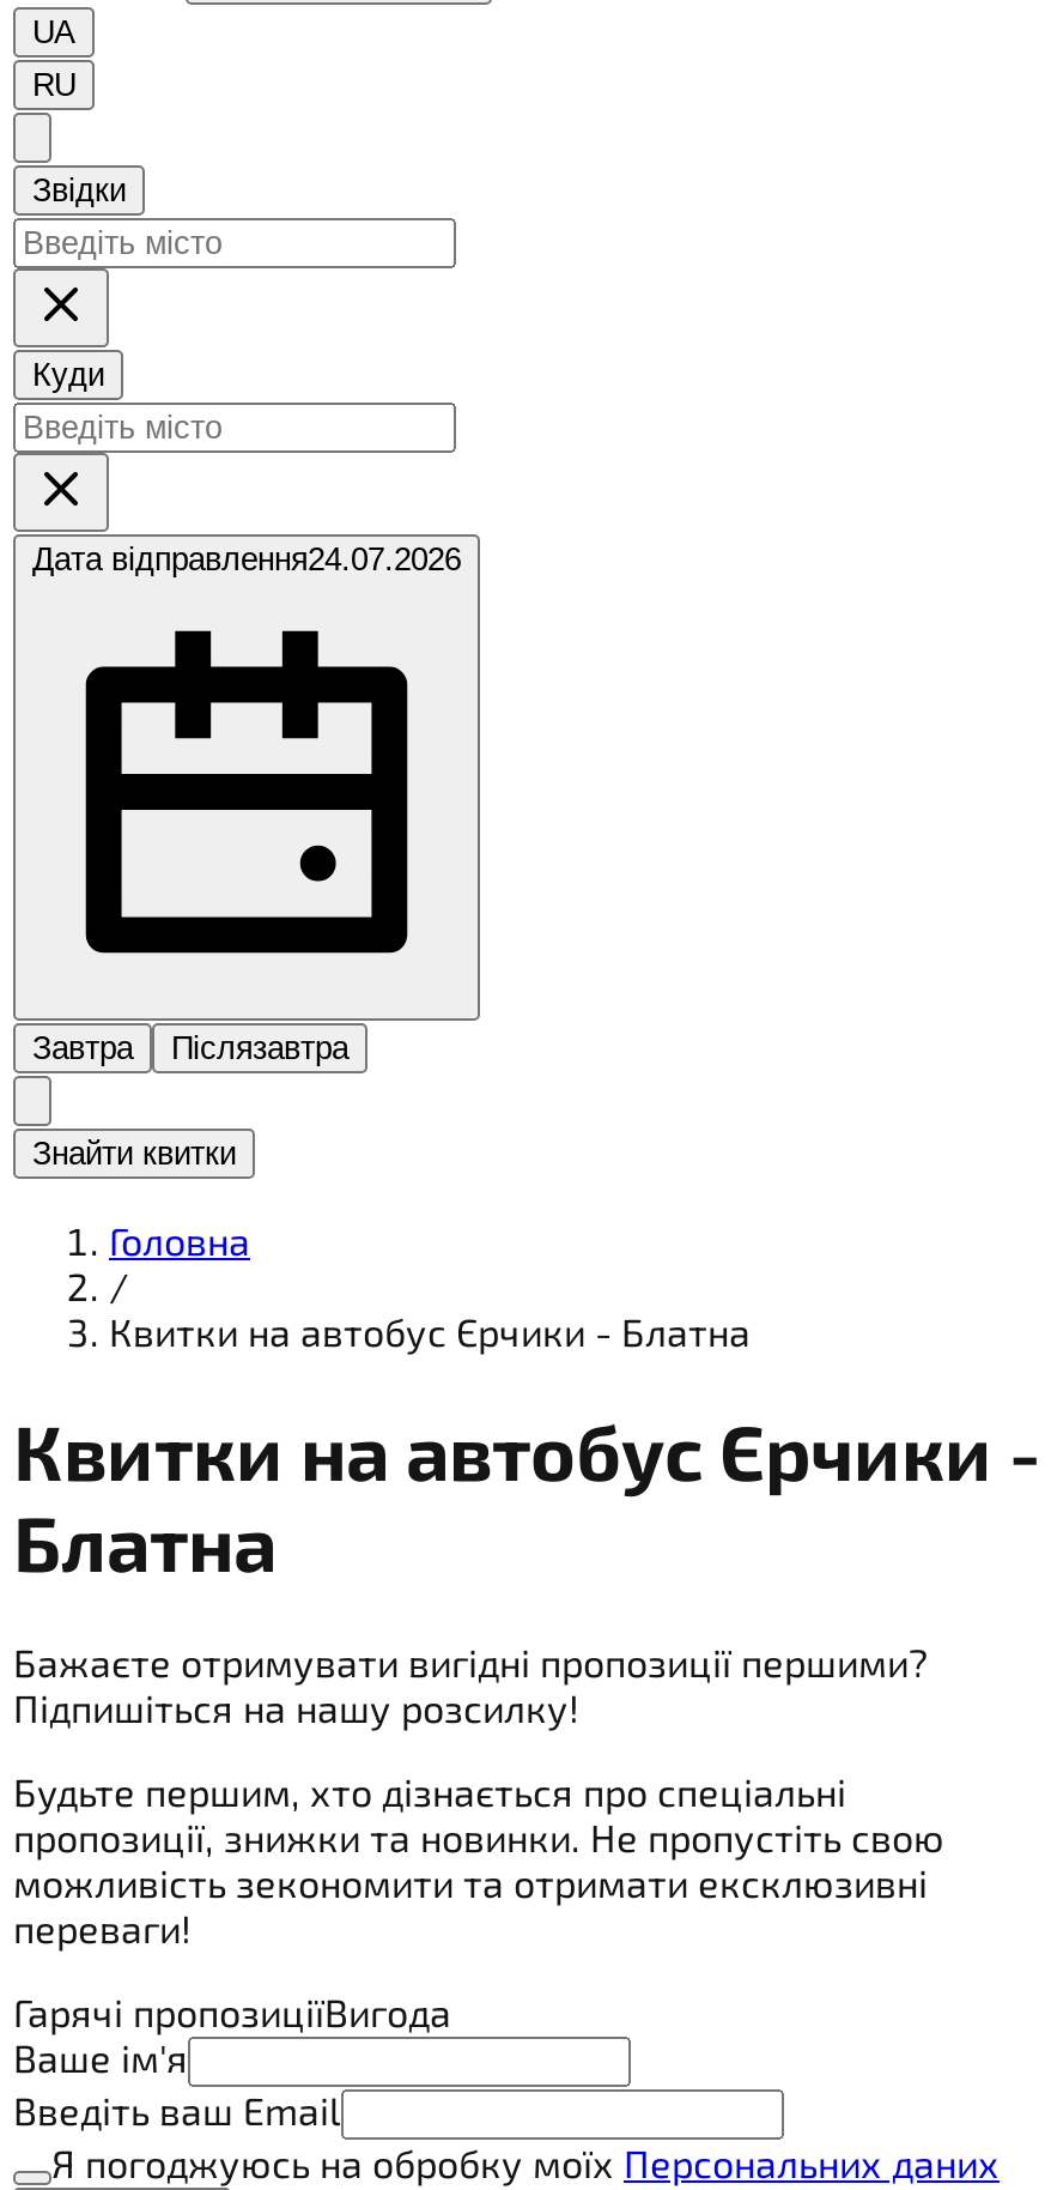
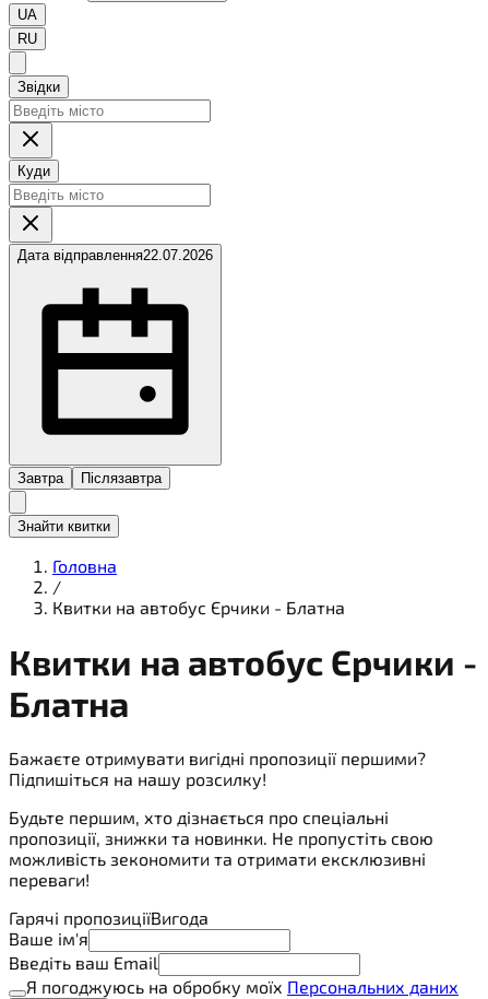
- Дата відправлення24.07.2026
+ Дата відправлення22.07.2026
